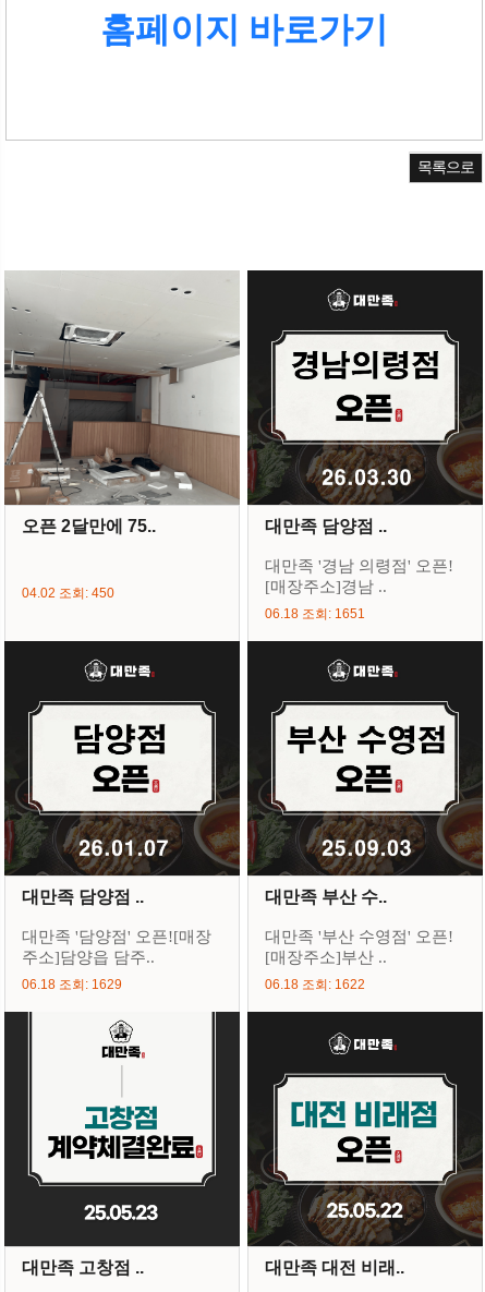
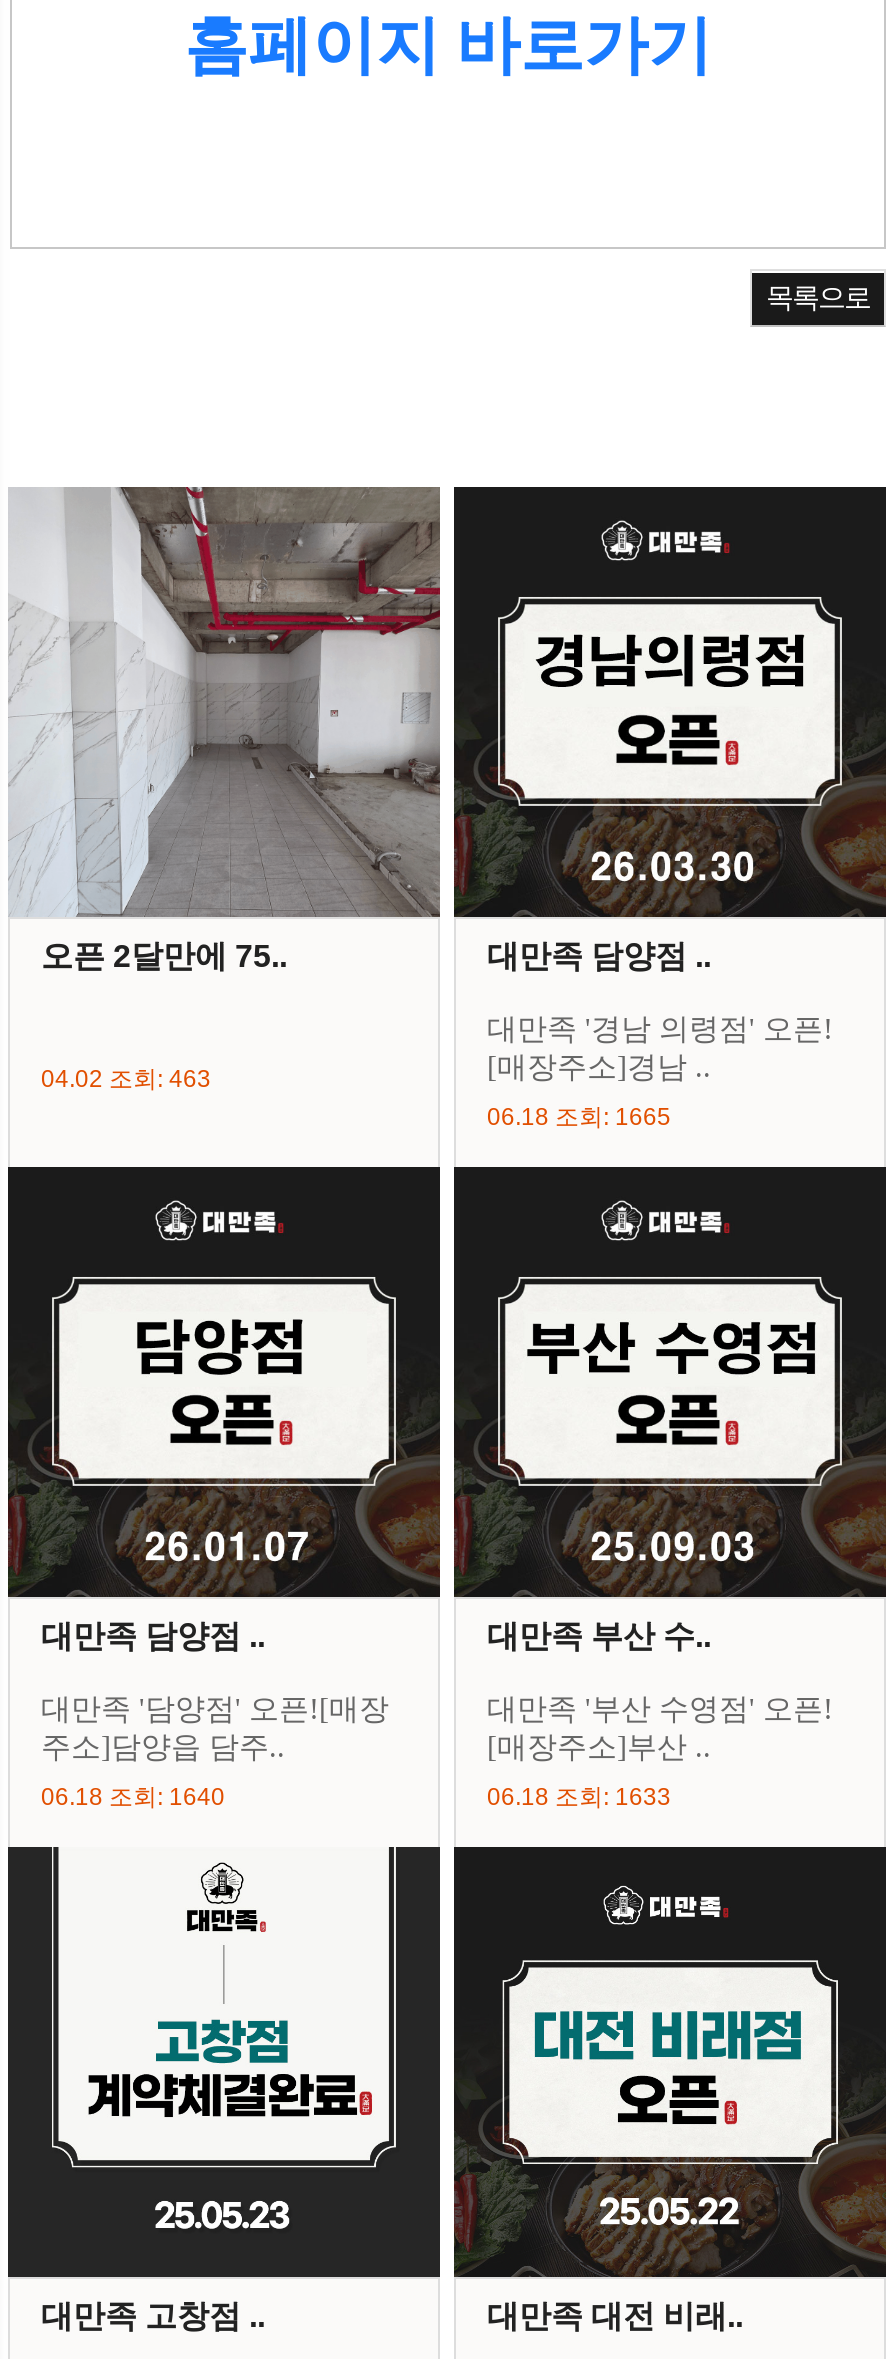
- [image]
+ [image]

- 04.02 조회: 450
+ 04.02 조회: 463

- 06.18 조회: 1651
+ 06.18 조회: 1665

- 06.18 조회: 1629
+ 06.18 조회: 1640

- 06.18 조회: 1622
+ 06.18 조회: 1633
